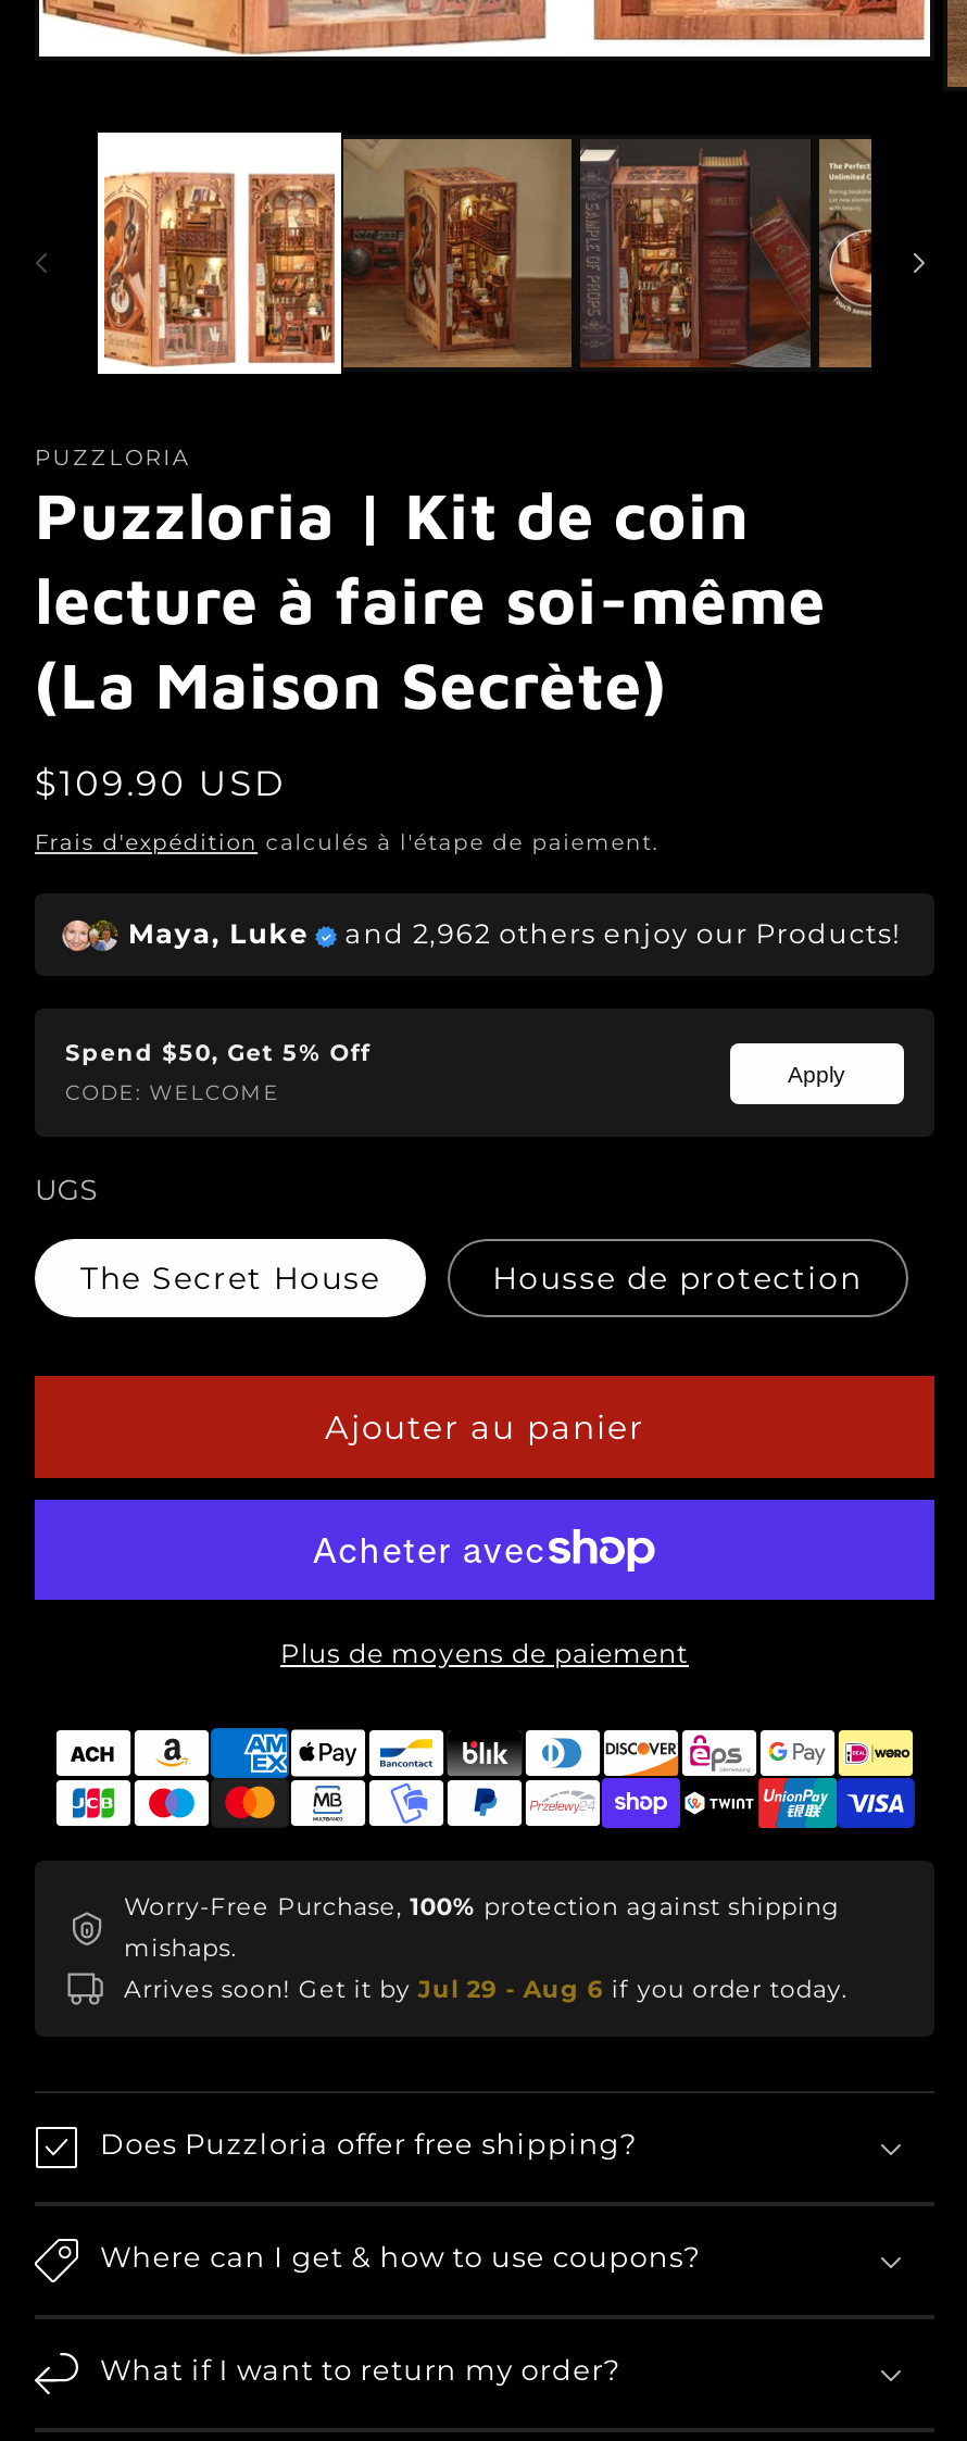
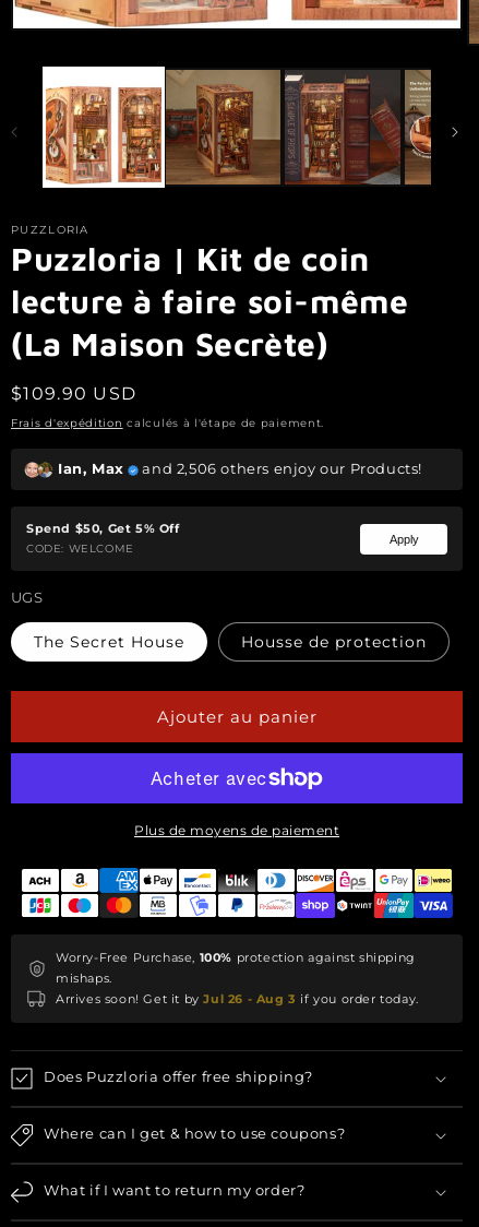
- Maya, Luke
- and 2,962 others enjoy our Products!
+ Ian, Max
+ and 2,506 others enjoy our Products!

- Arrives soon! Get it by Jul 29 - Aug 6 if you order today.
+ Arrives soon! Get it by Jul 26 - Aug 3 if you order today.
